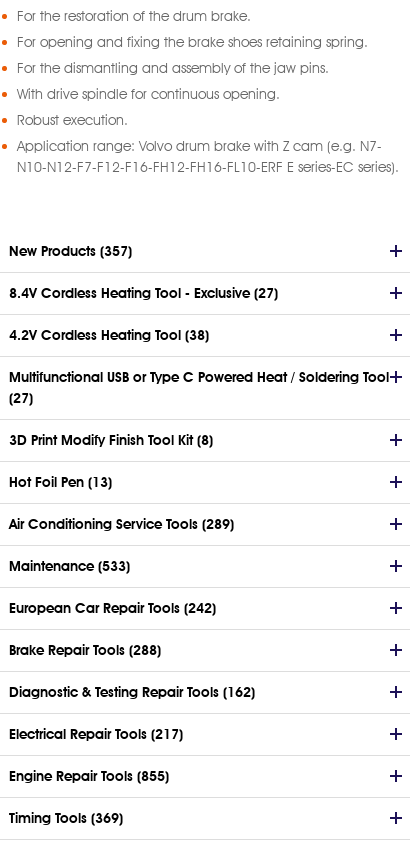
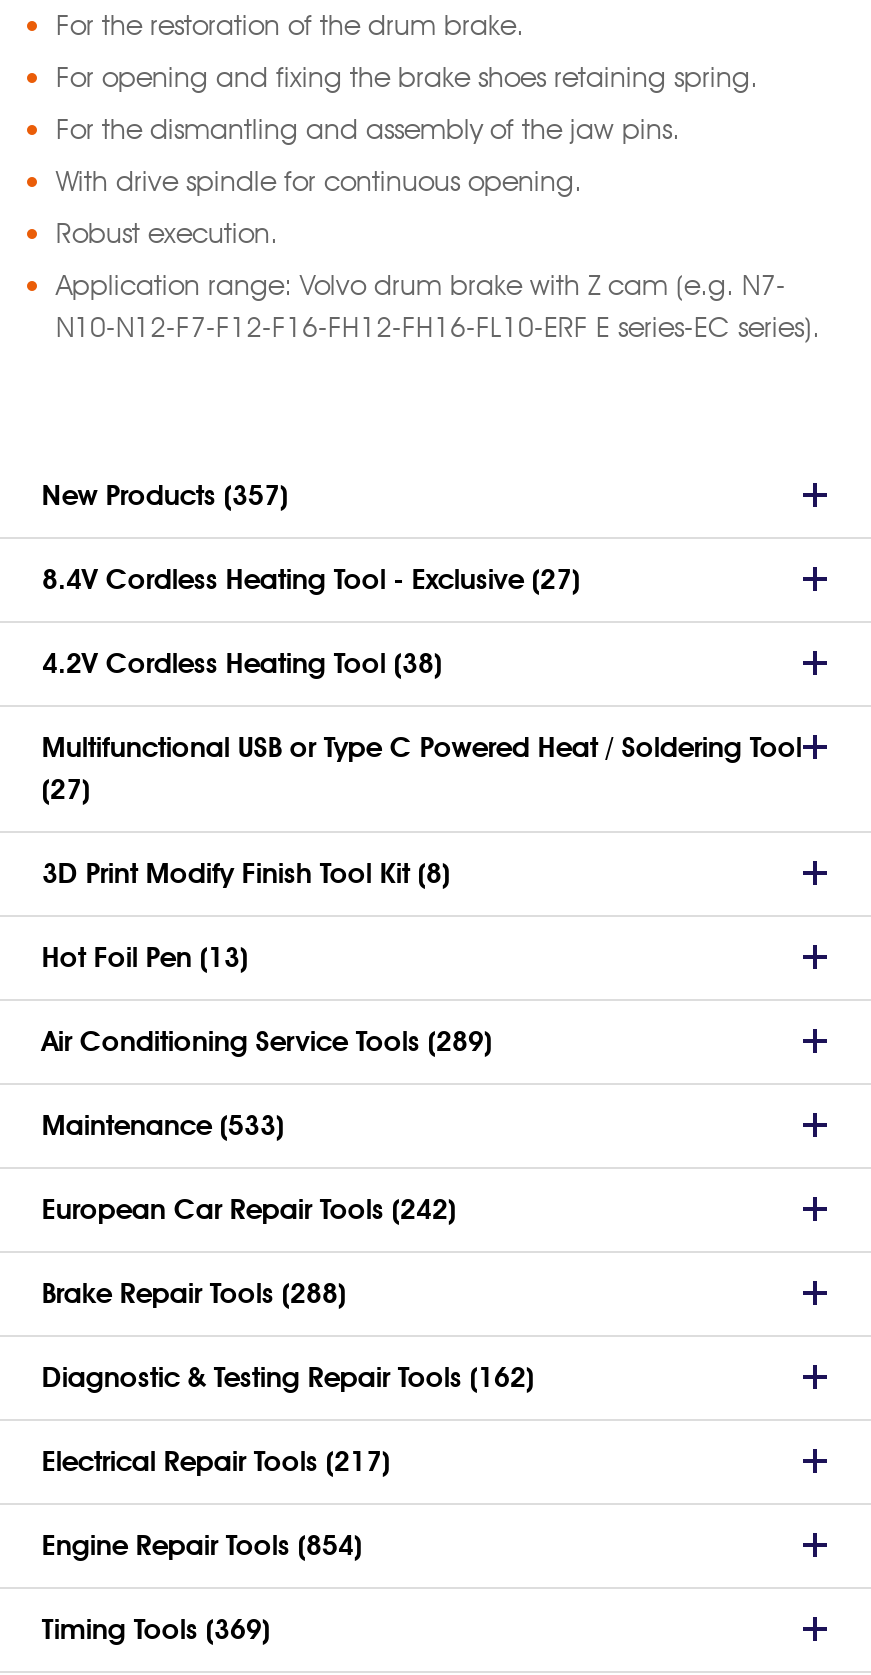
- Engine Repair Tools (855)
+ Engine Repair Tools (854)
